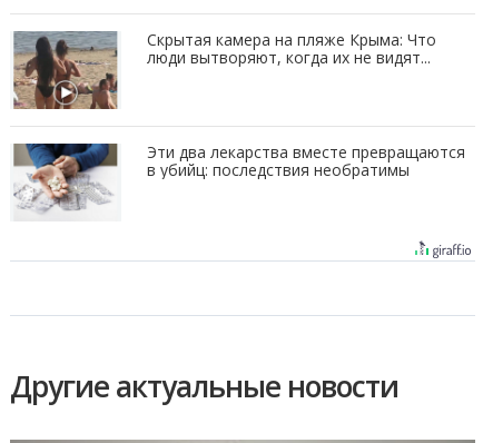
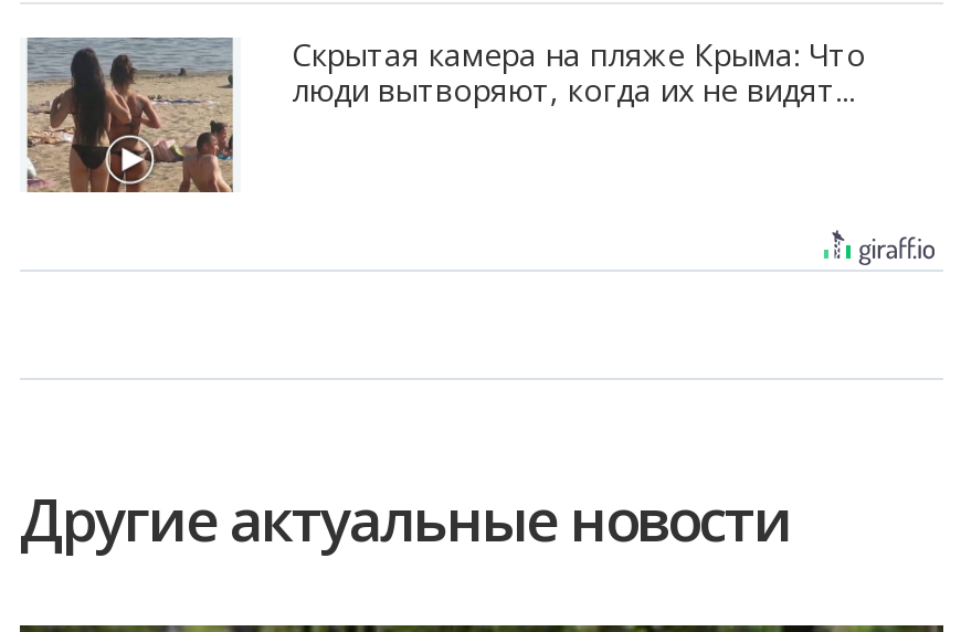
- [image]
- Эти два лекарства вместе превращаются
- в убийц: последствия необратимы
